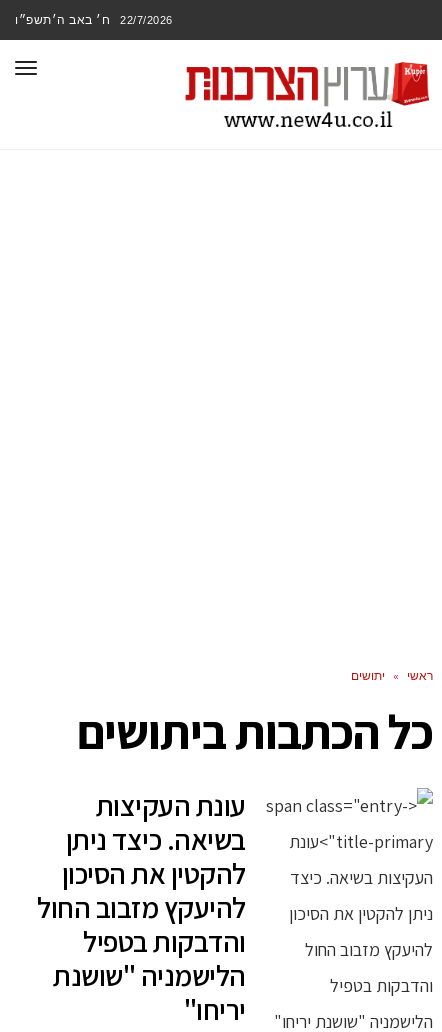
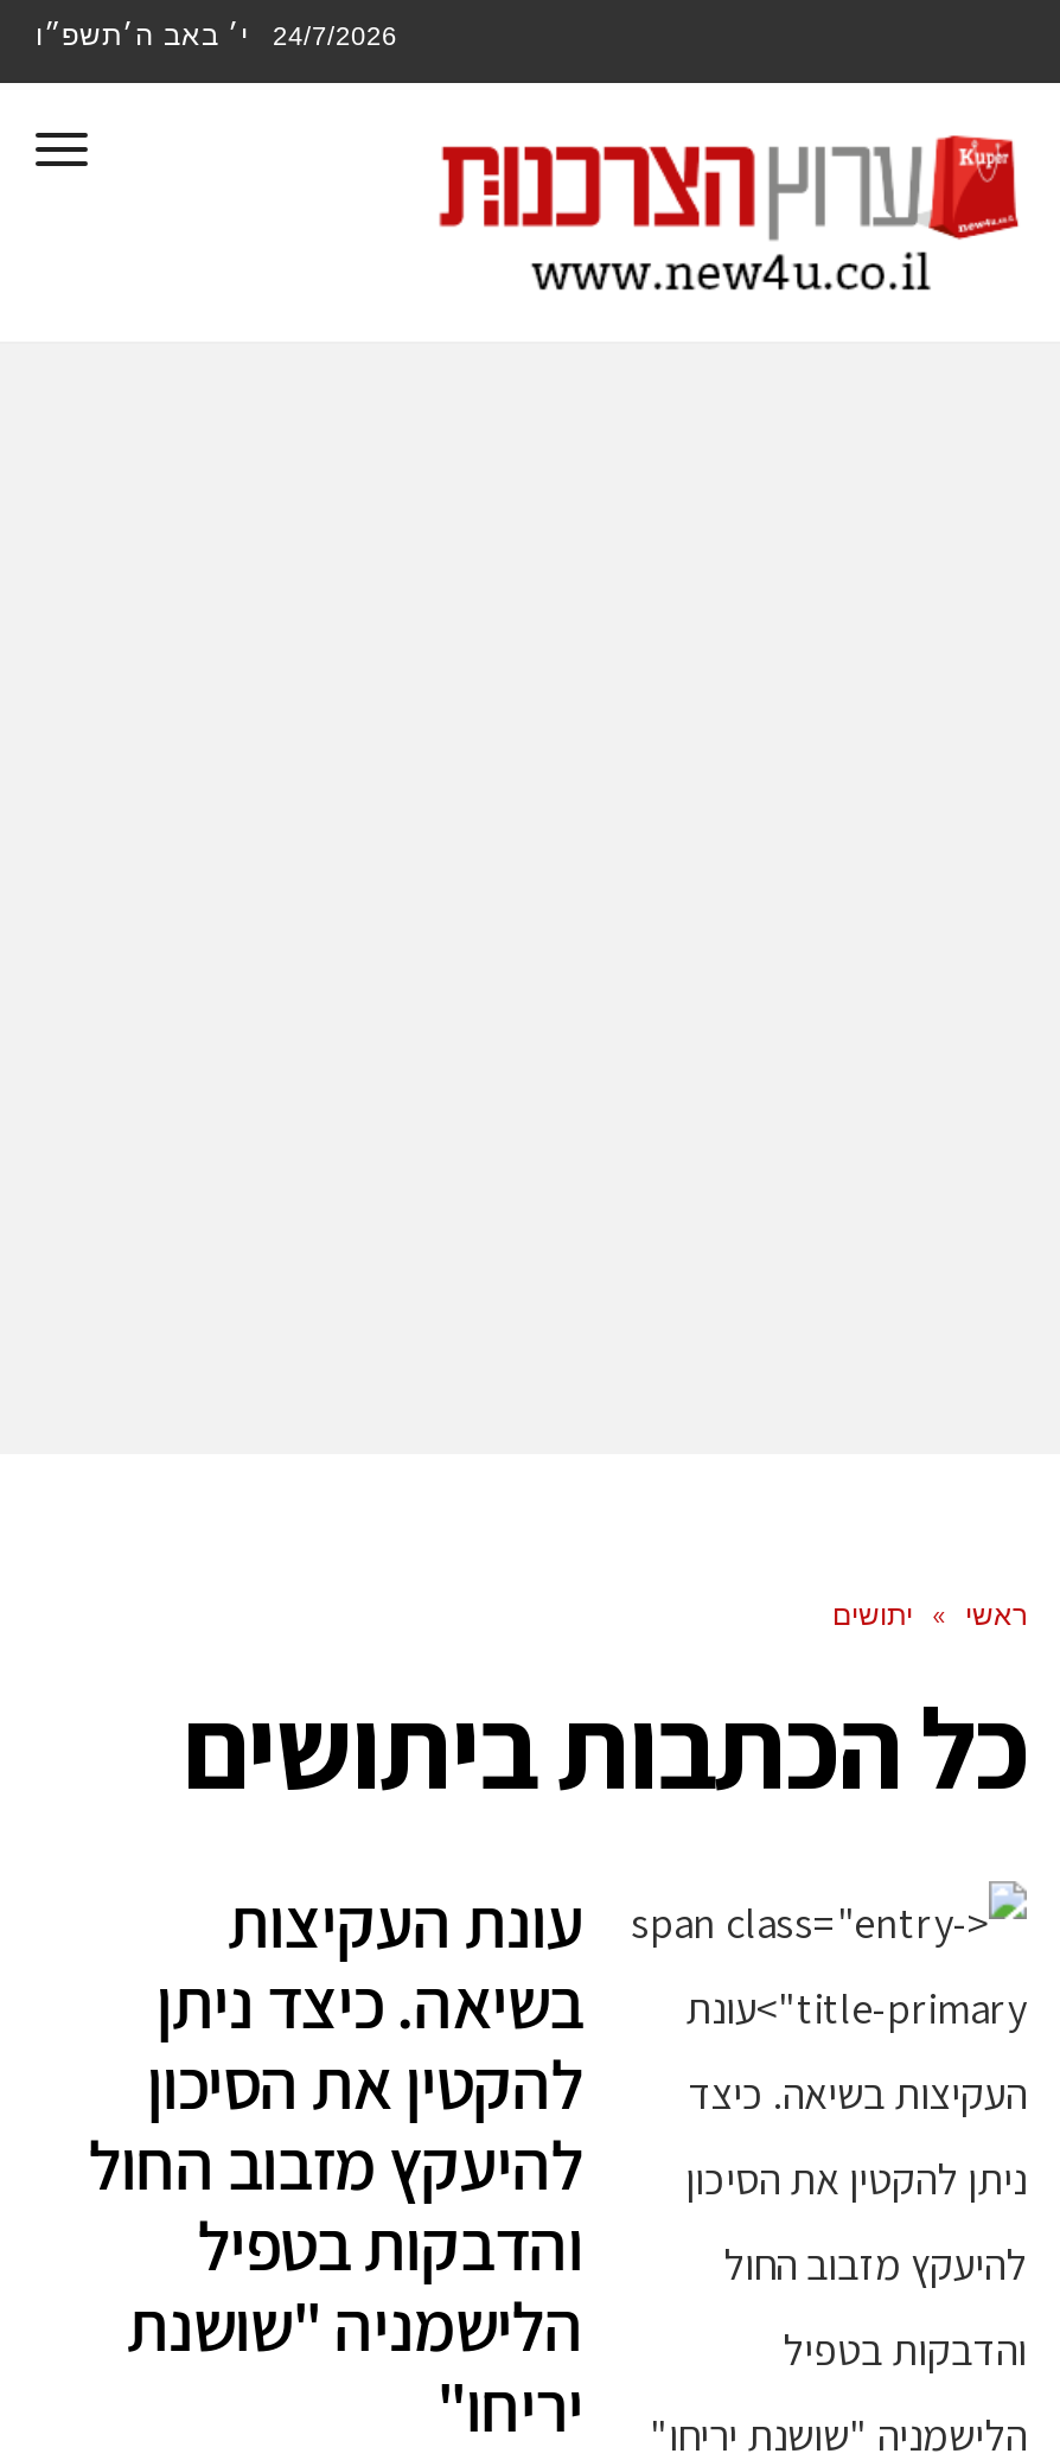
- ח׳ באב ה׳תשפ״ו
+ י׳ באב ה׳תשפ״ו

- 22/7/2026
+ 24/7/2026
